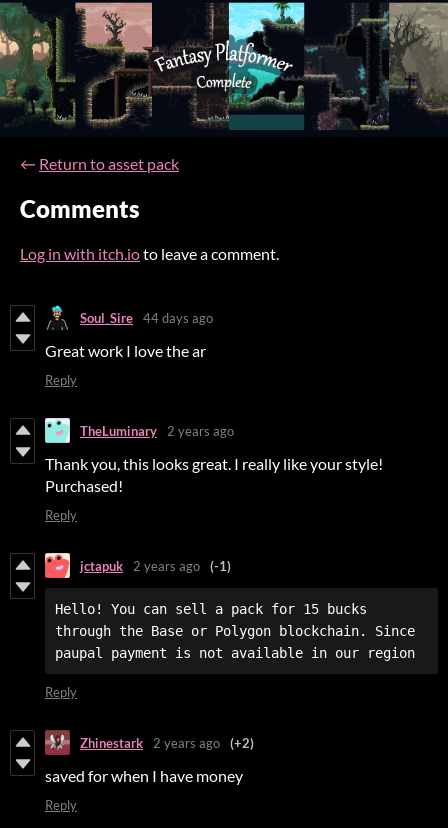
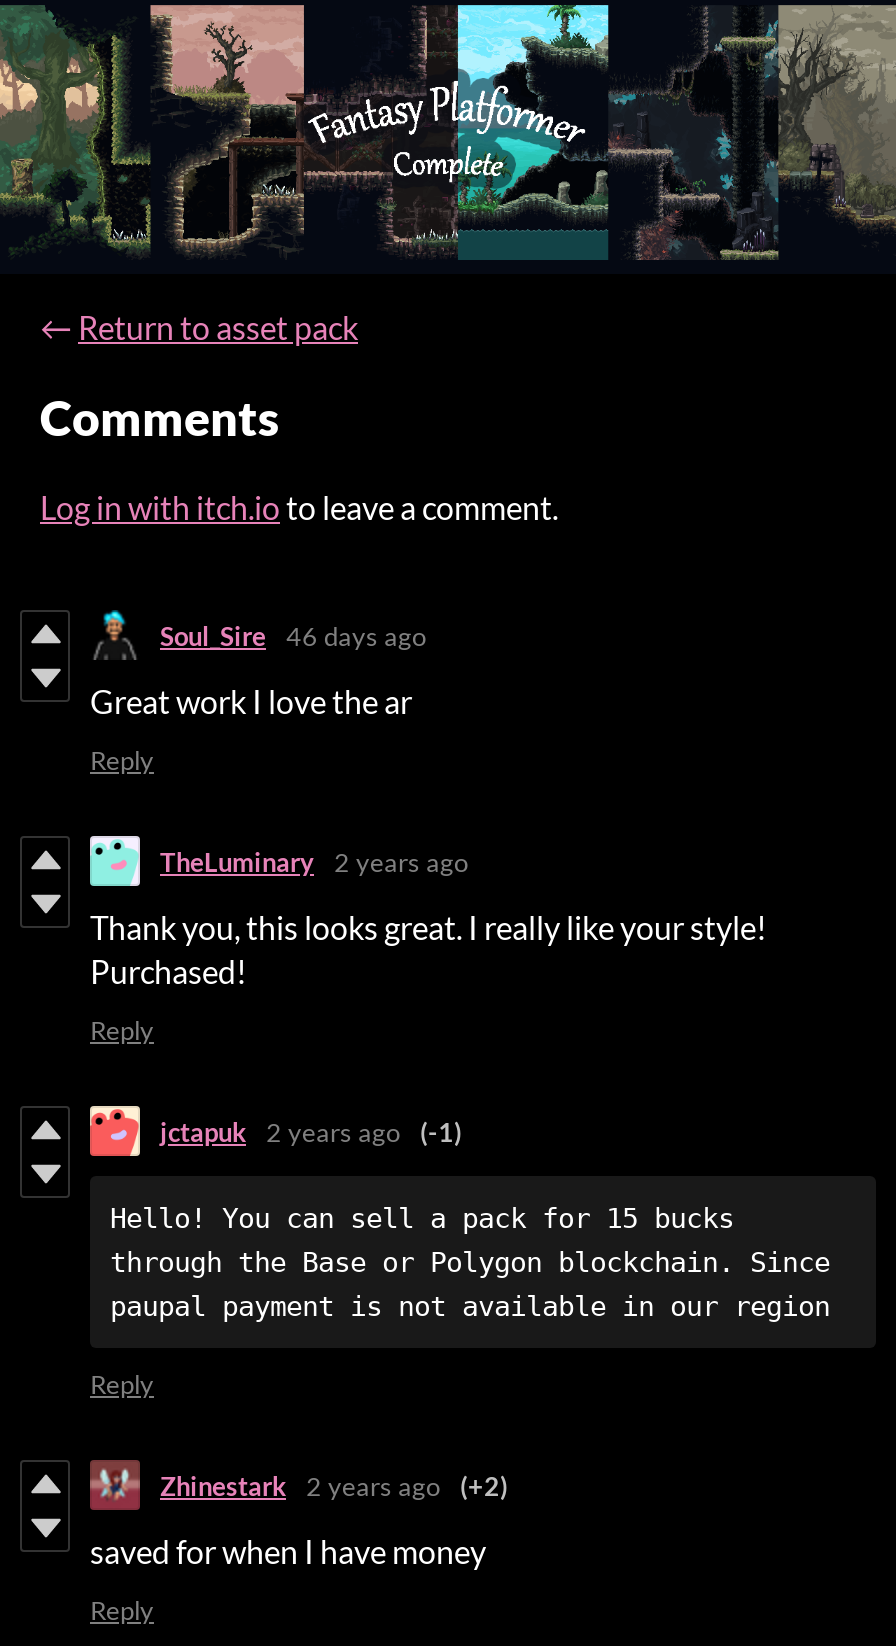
- Soul_Sire 44 days ago
+ Soul_Sire 46 days ago
